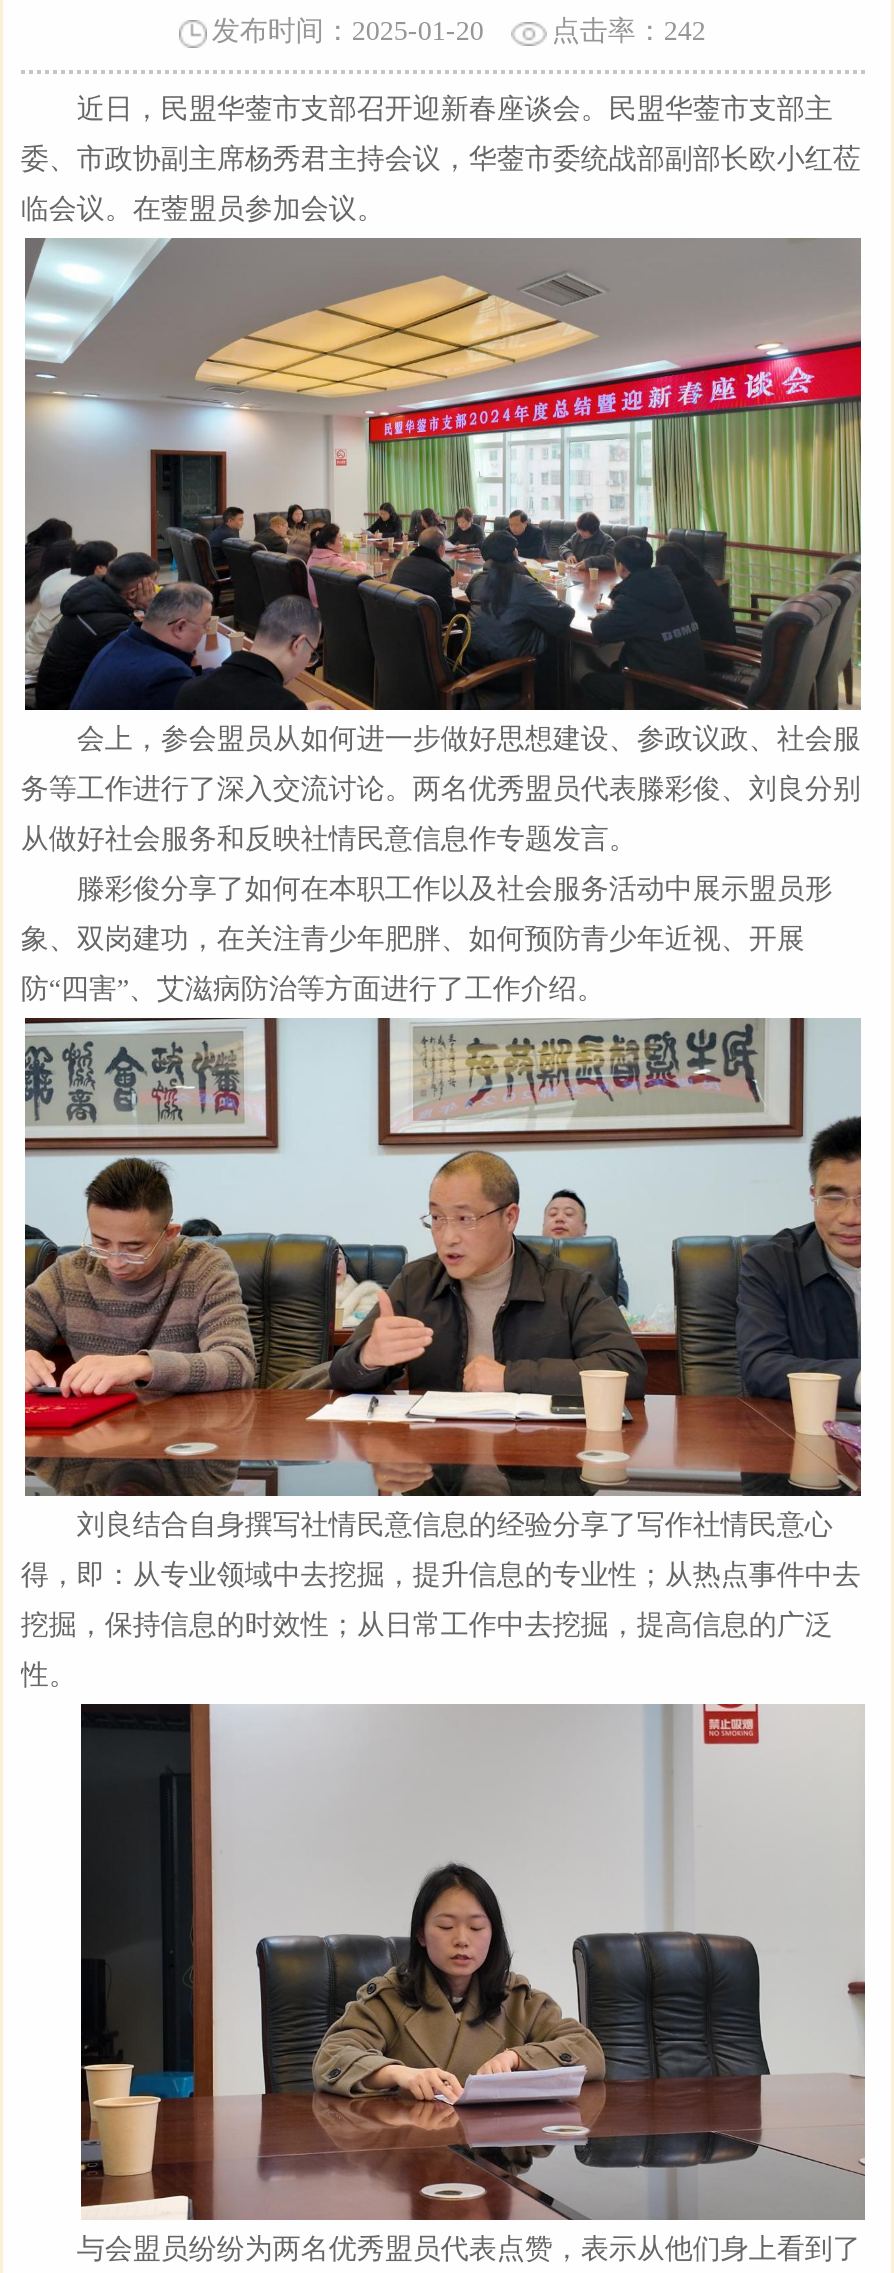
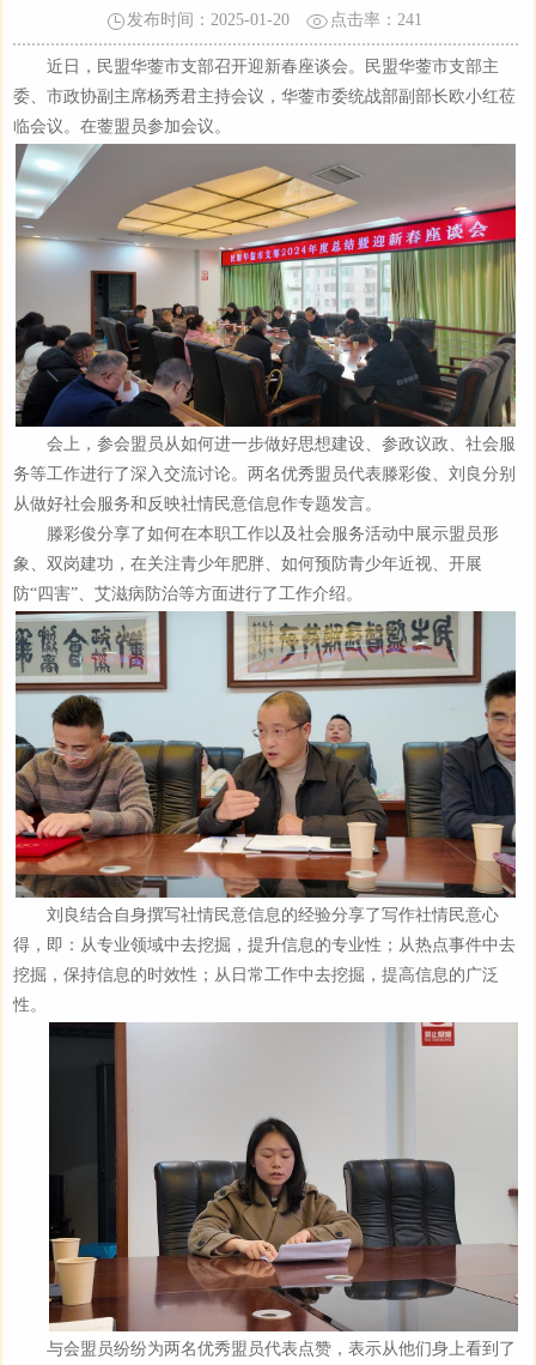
- 点击率：242
+ 点击率：241
